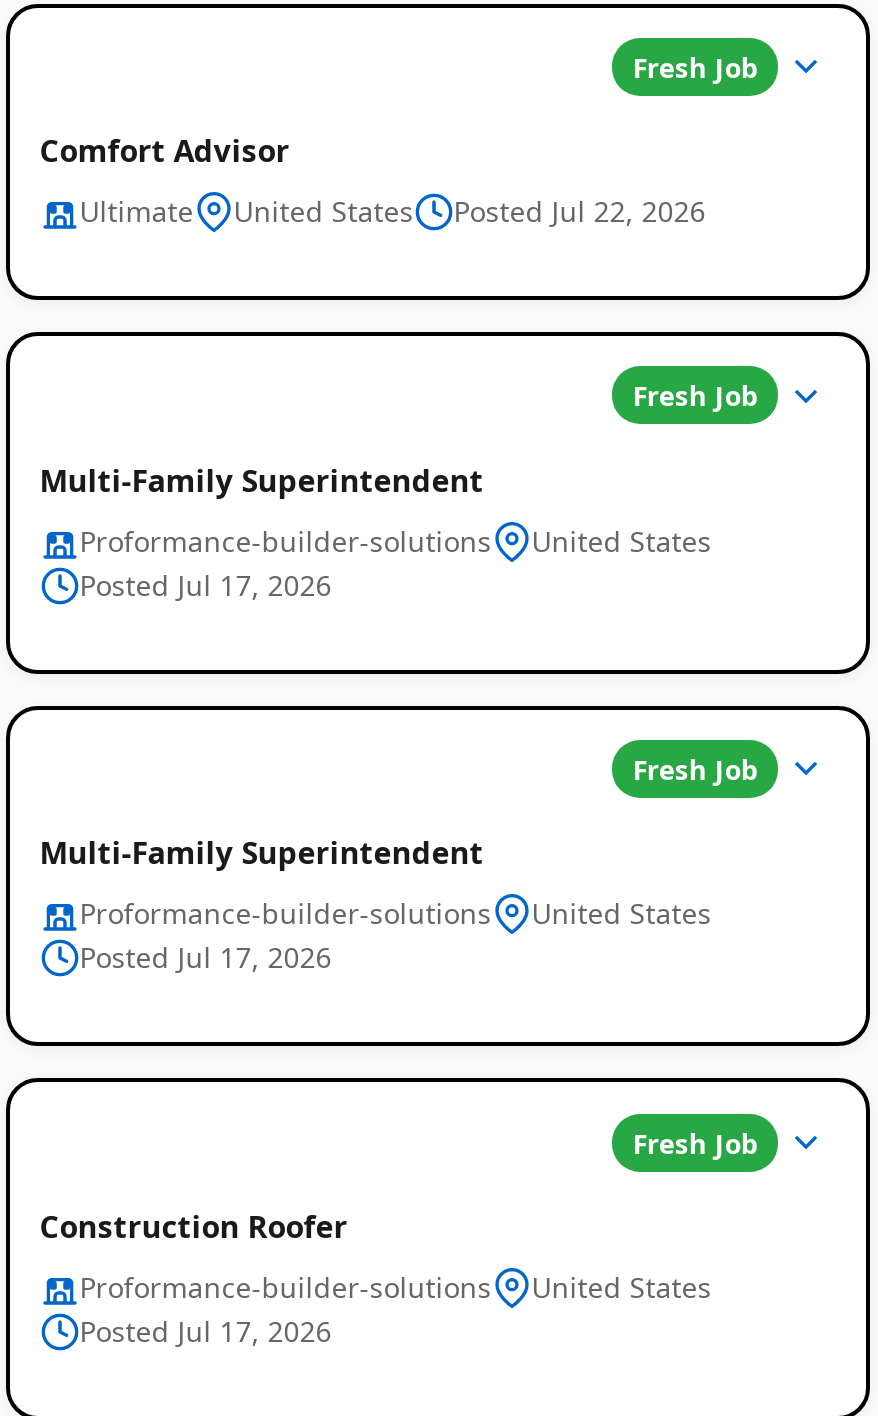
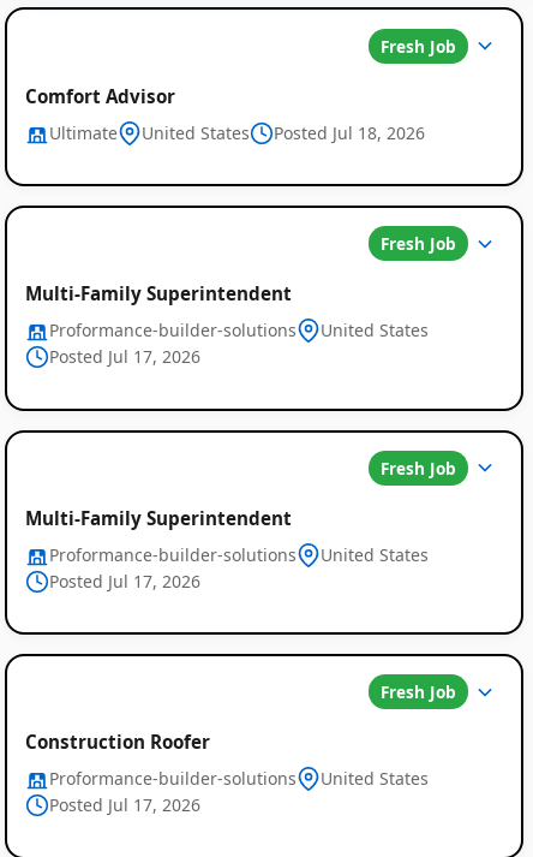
- Ultimate United States Posted Jul 22, 2026
+ Ultimate United States Posted Jul 18, 2026
